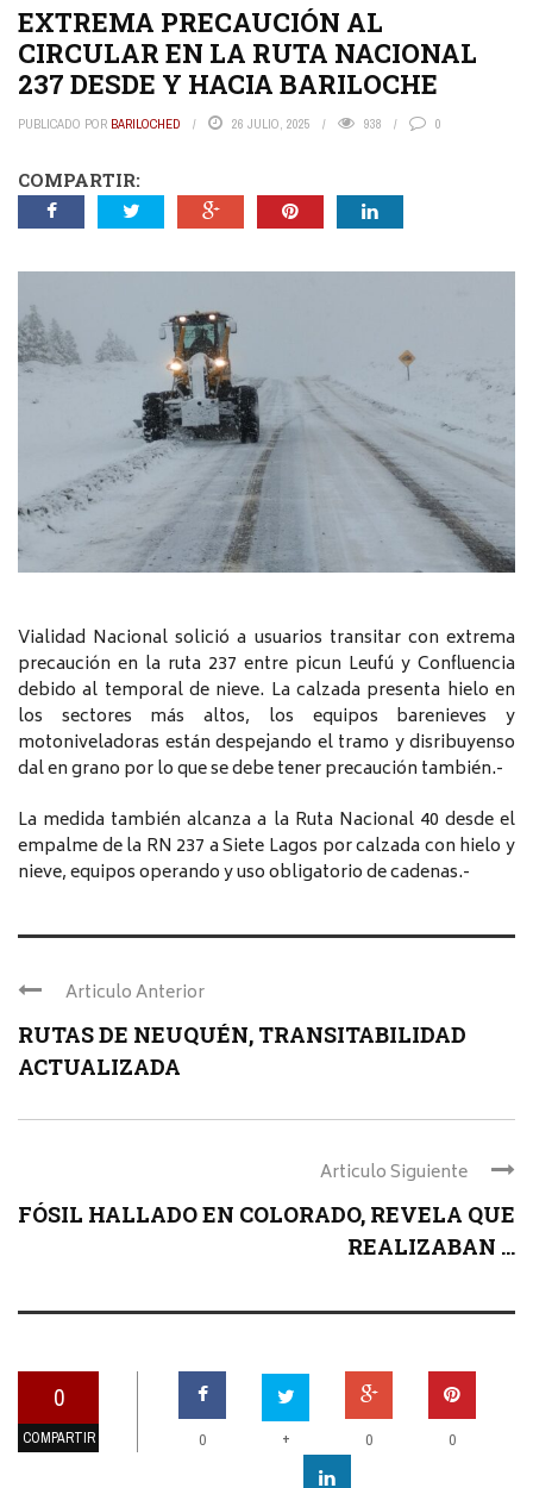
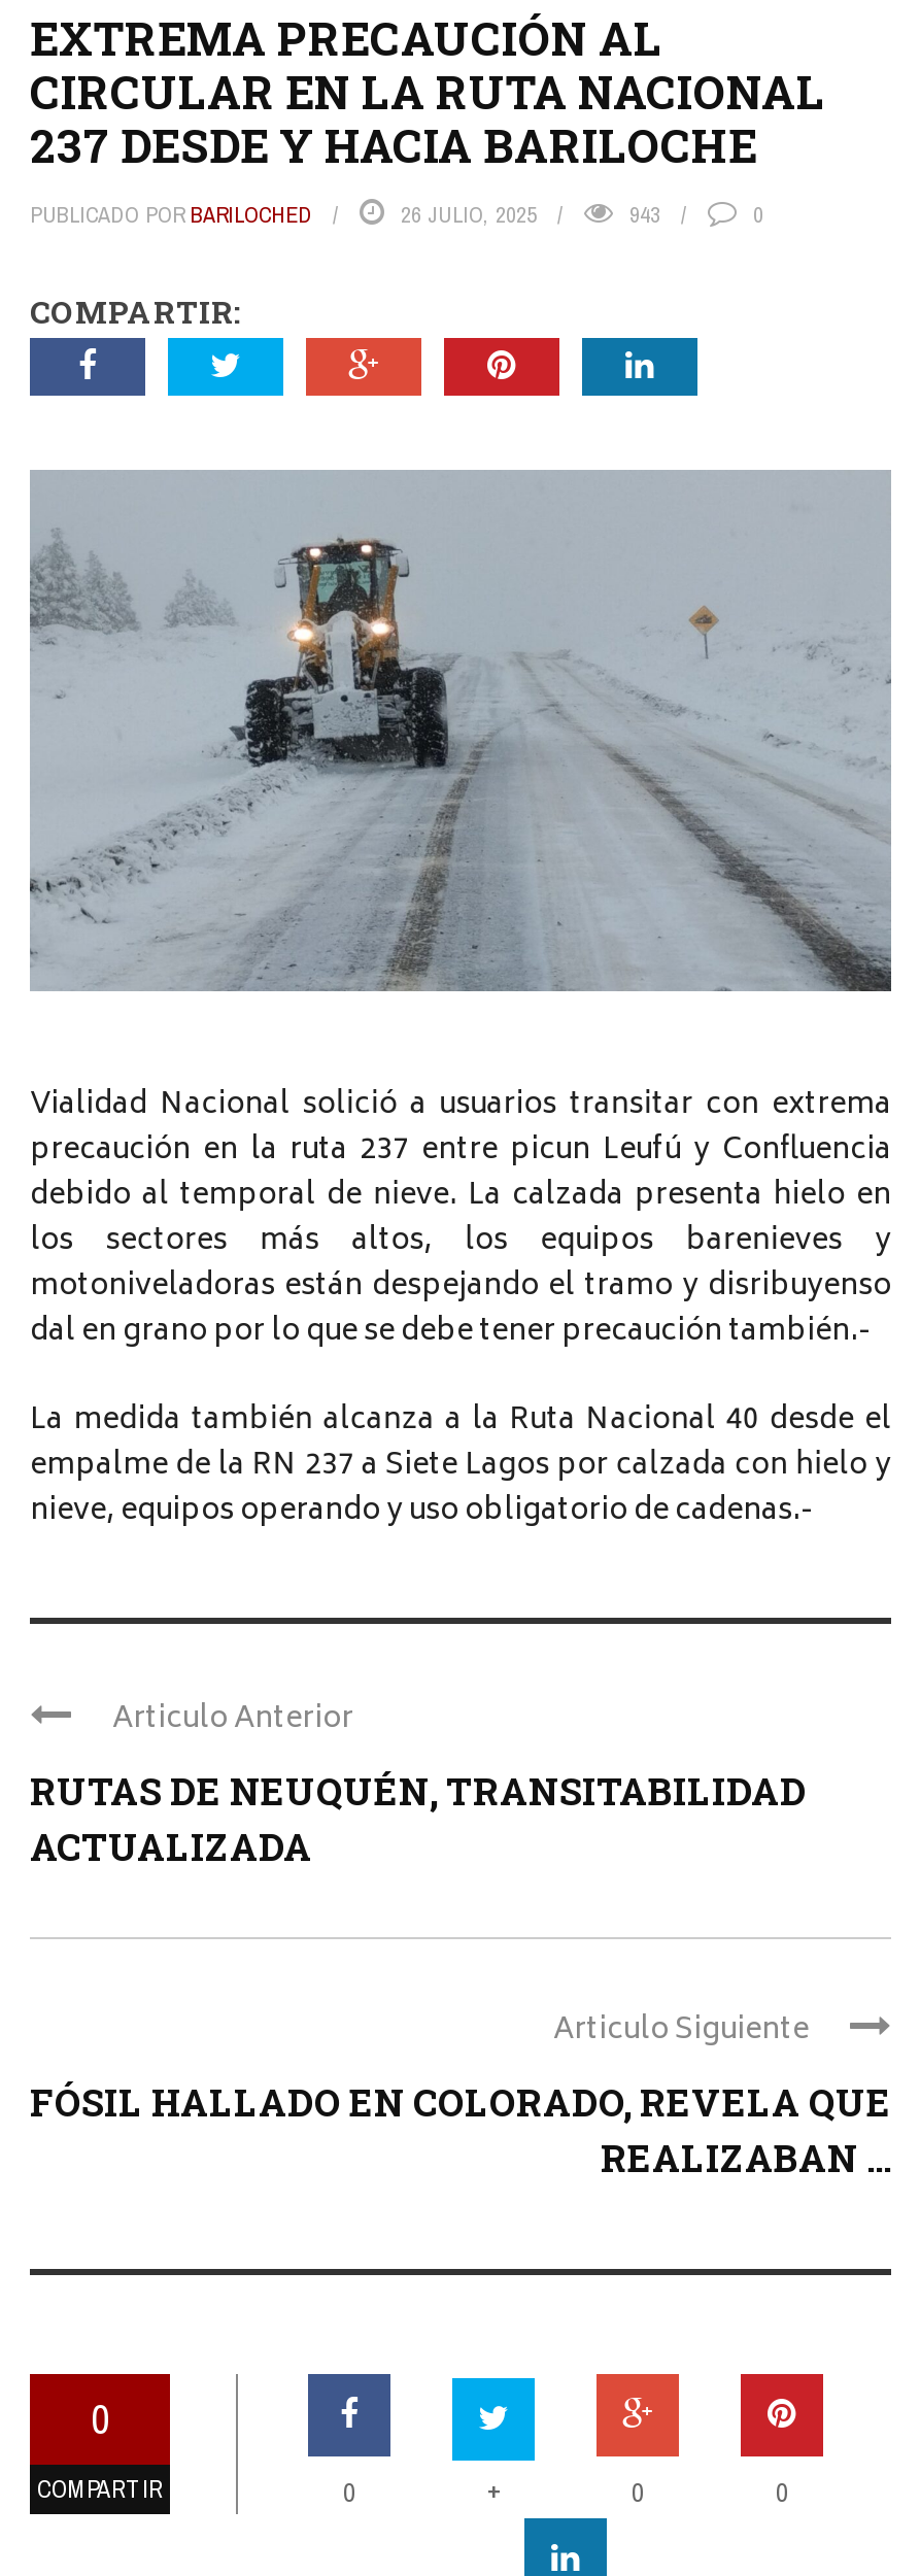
- 938
+ 943
